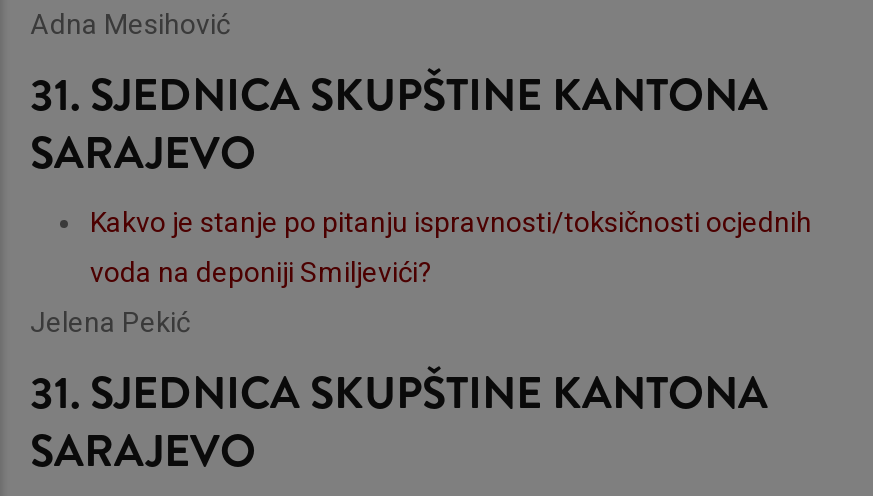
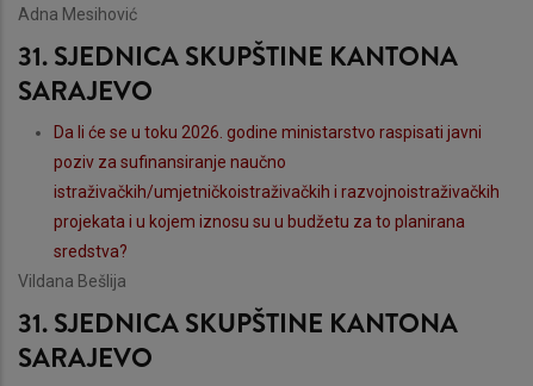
- Kakvo je stanje po pitanju ispravnosti/toksičnosti ocjednih
- voda na deponiji Smiljevići?
- Jelena Pekić
+ Da li će se u toku 2026. godine ministarstvo raspisati javni
+ poziv za sufinansiranje naučno
+ istraživačkih/umjetničkoistraživačkih i razvojnoistraživačkih
+ projekata i u kojem iznosu su u budžetu za to planirana
+ sredstva?
+ Vildana Bešlija
